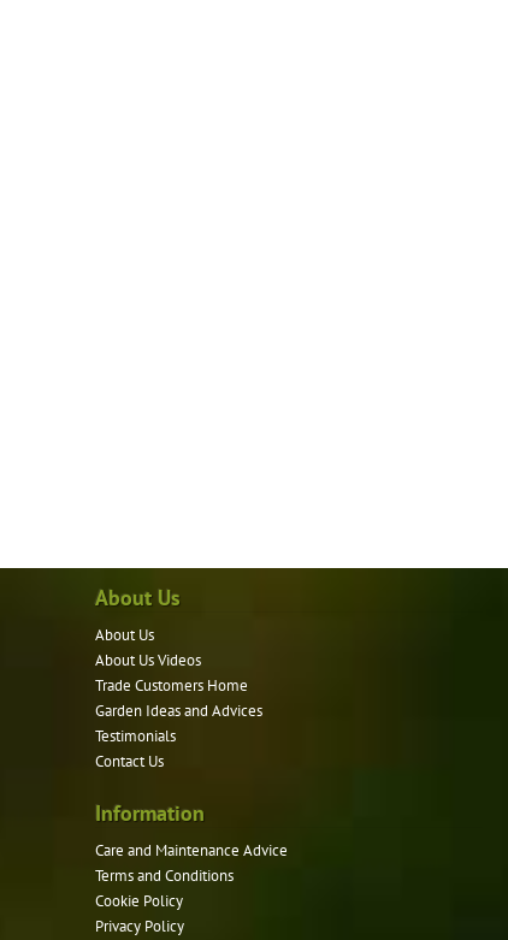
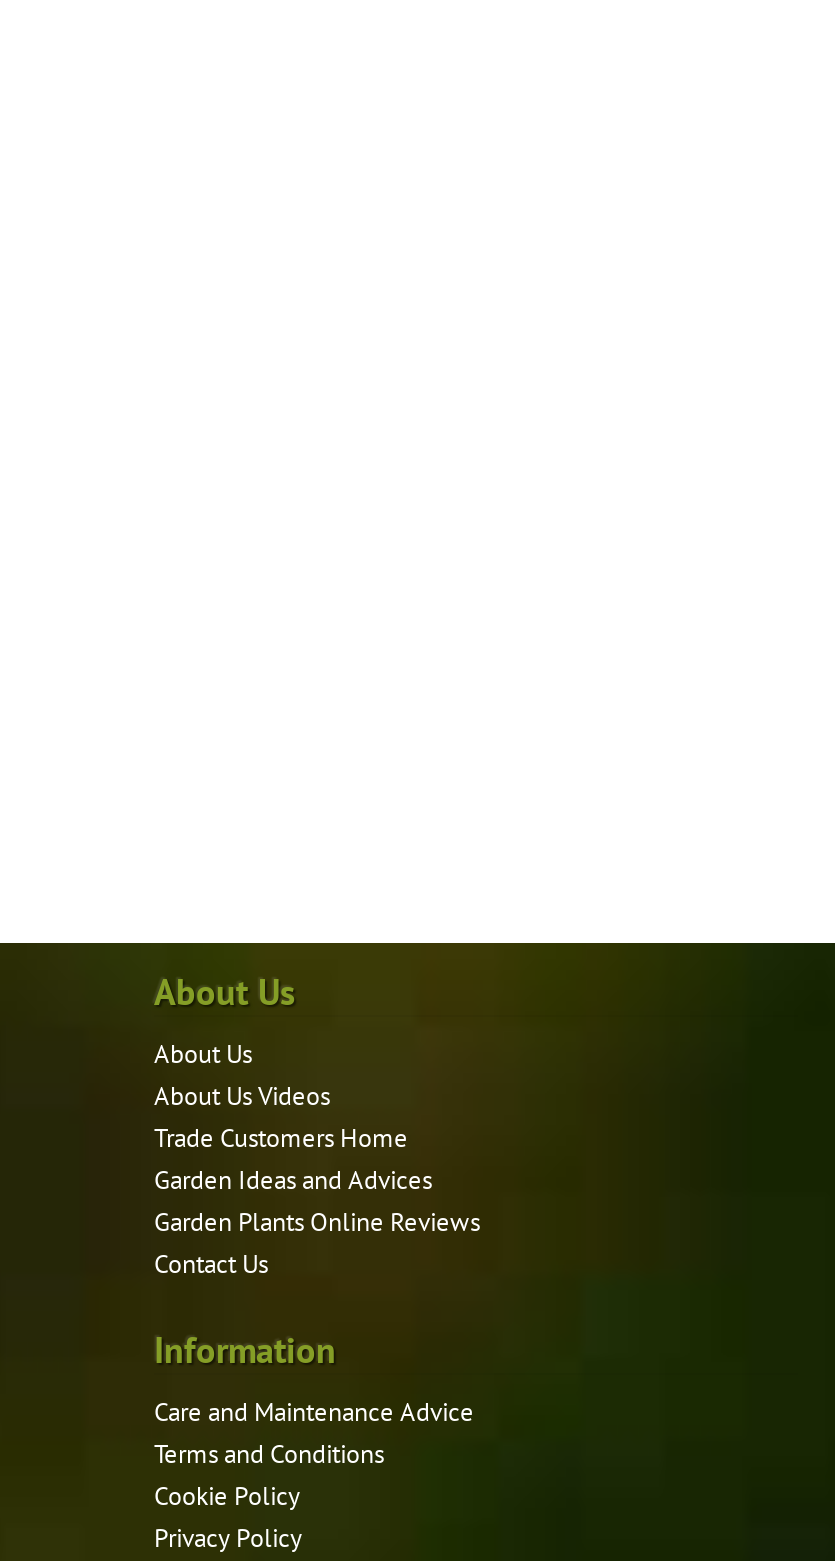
- Testimonials
+ Garden Plants Online Reviews
